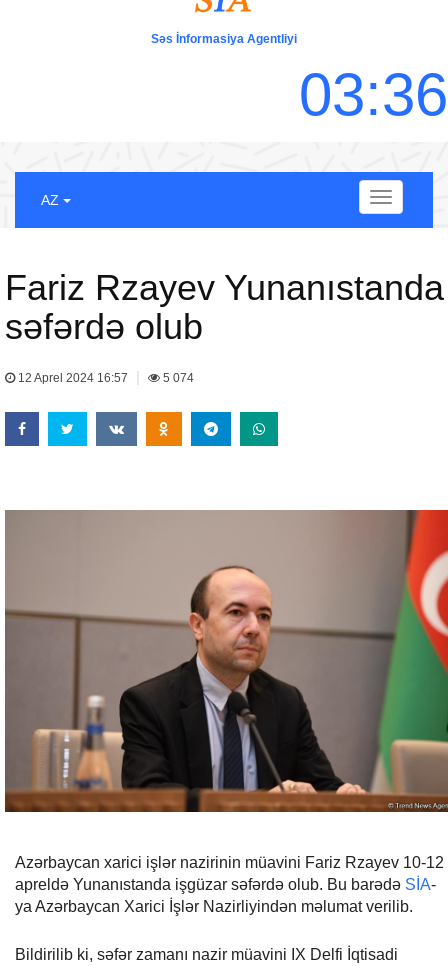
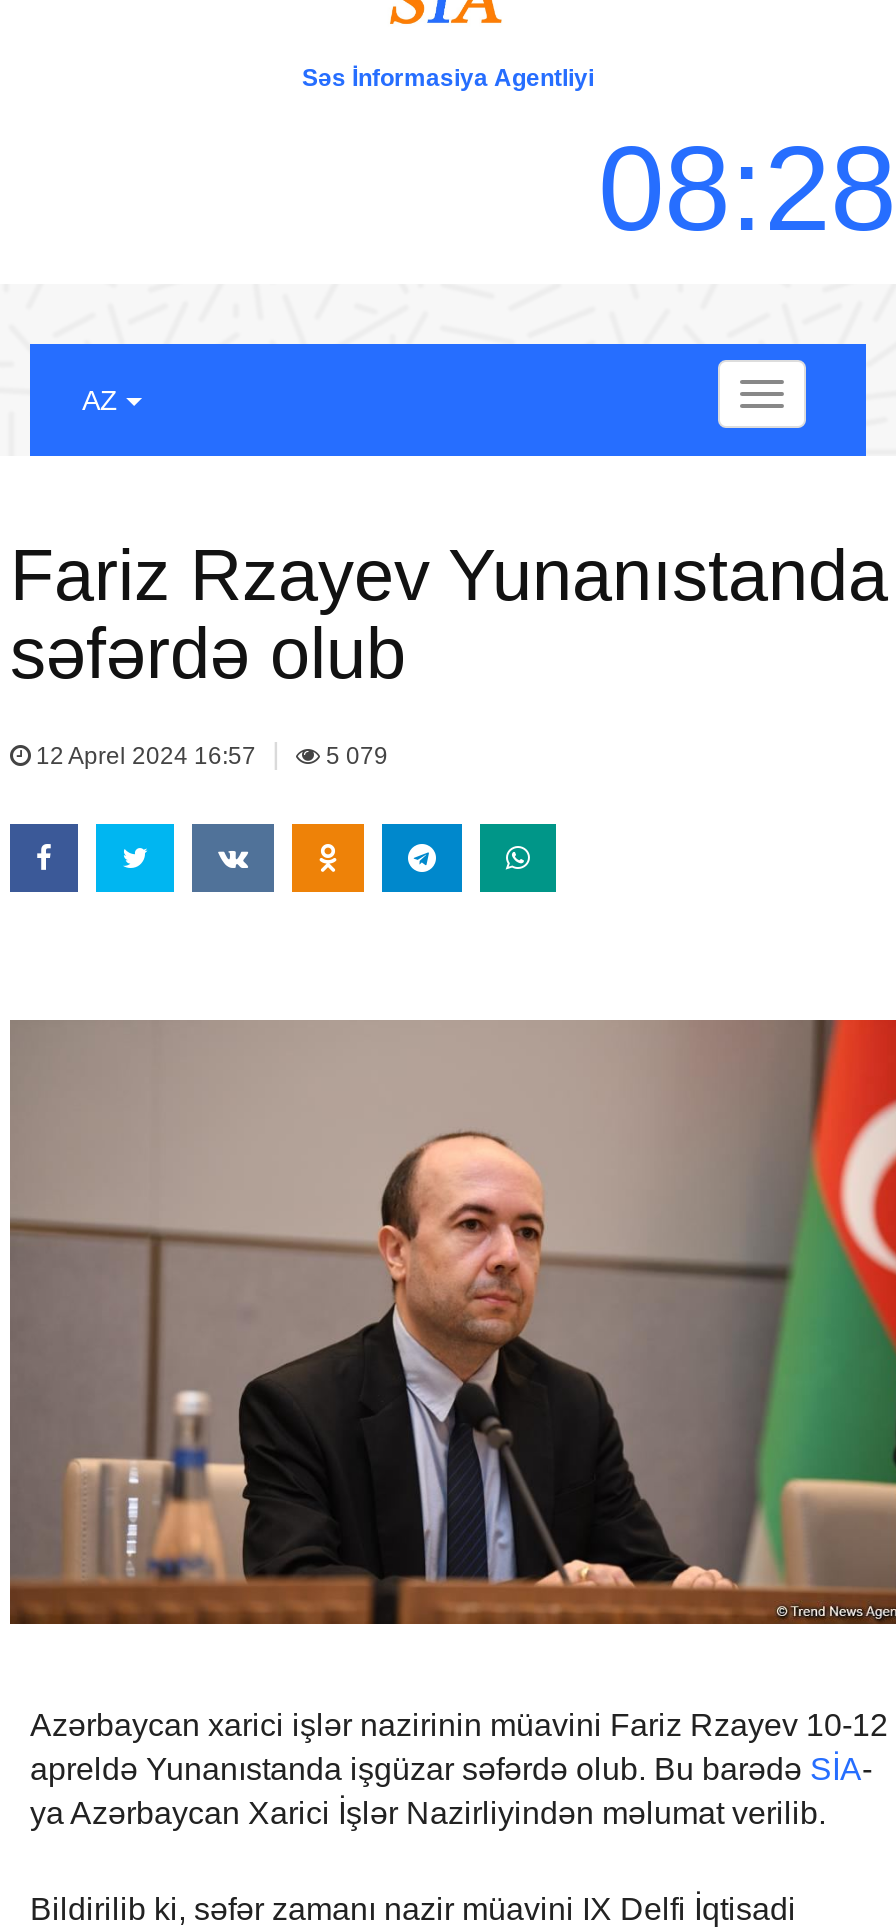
- 03:36
+ 08:28

- 5 074
+ 5 079
